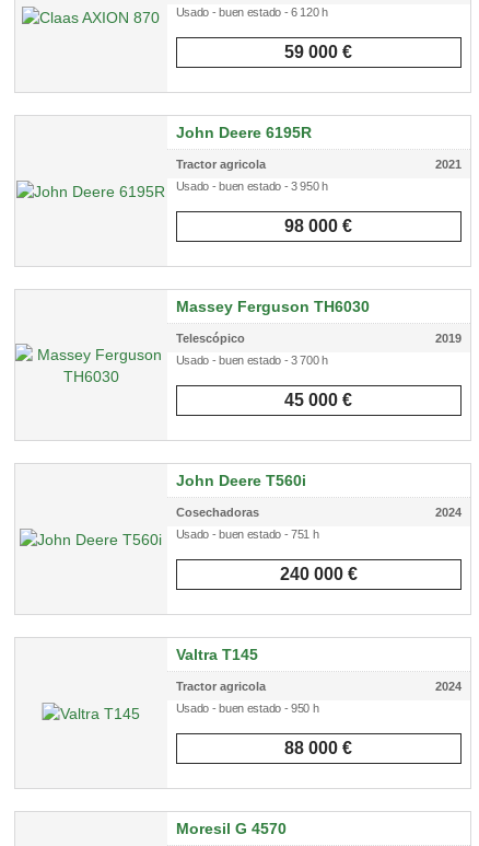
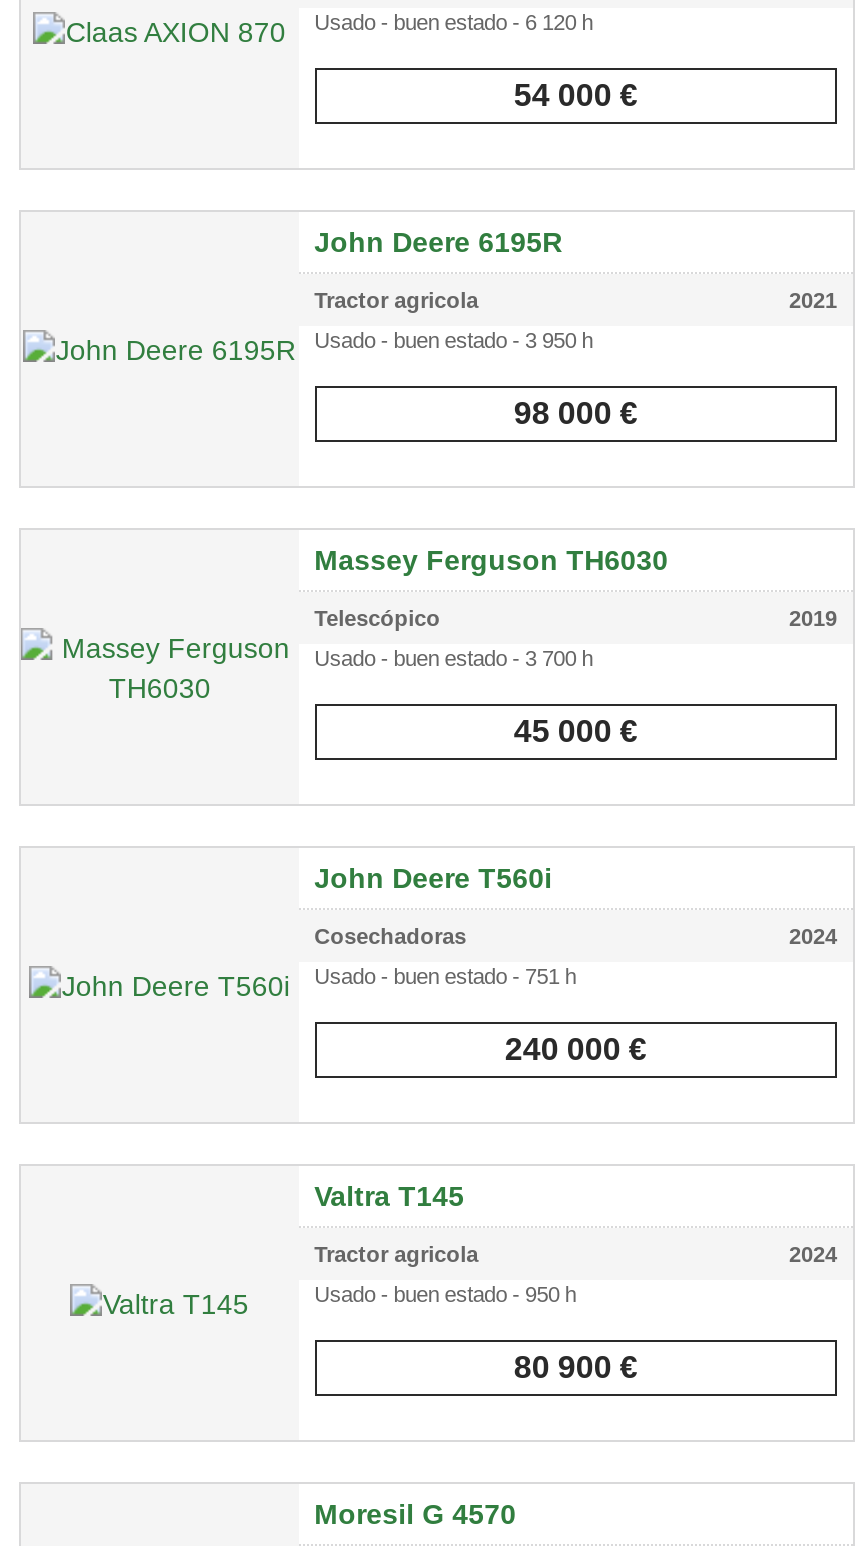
- 59 000 €
+ 54 000 €

- 88 000 €
+ 80 900 €
